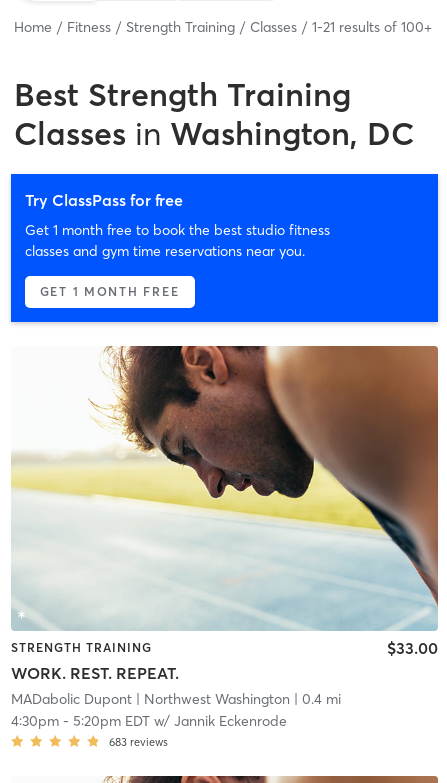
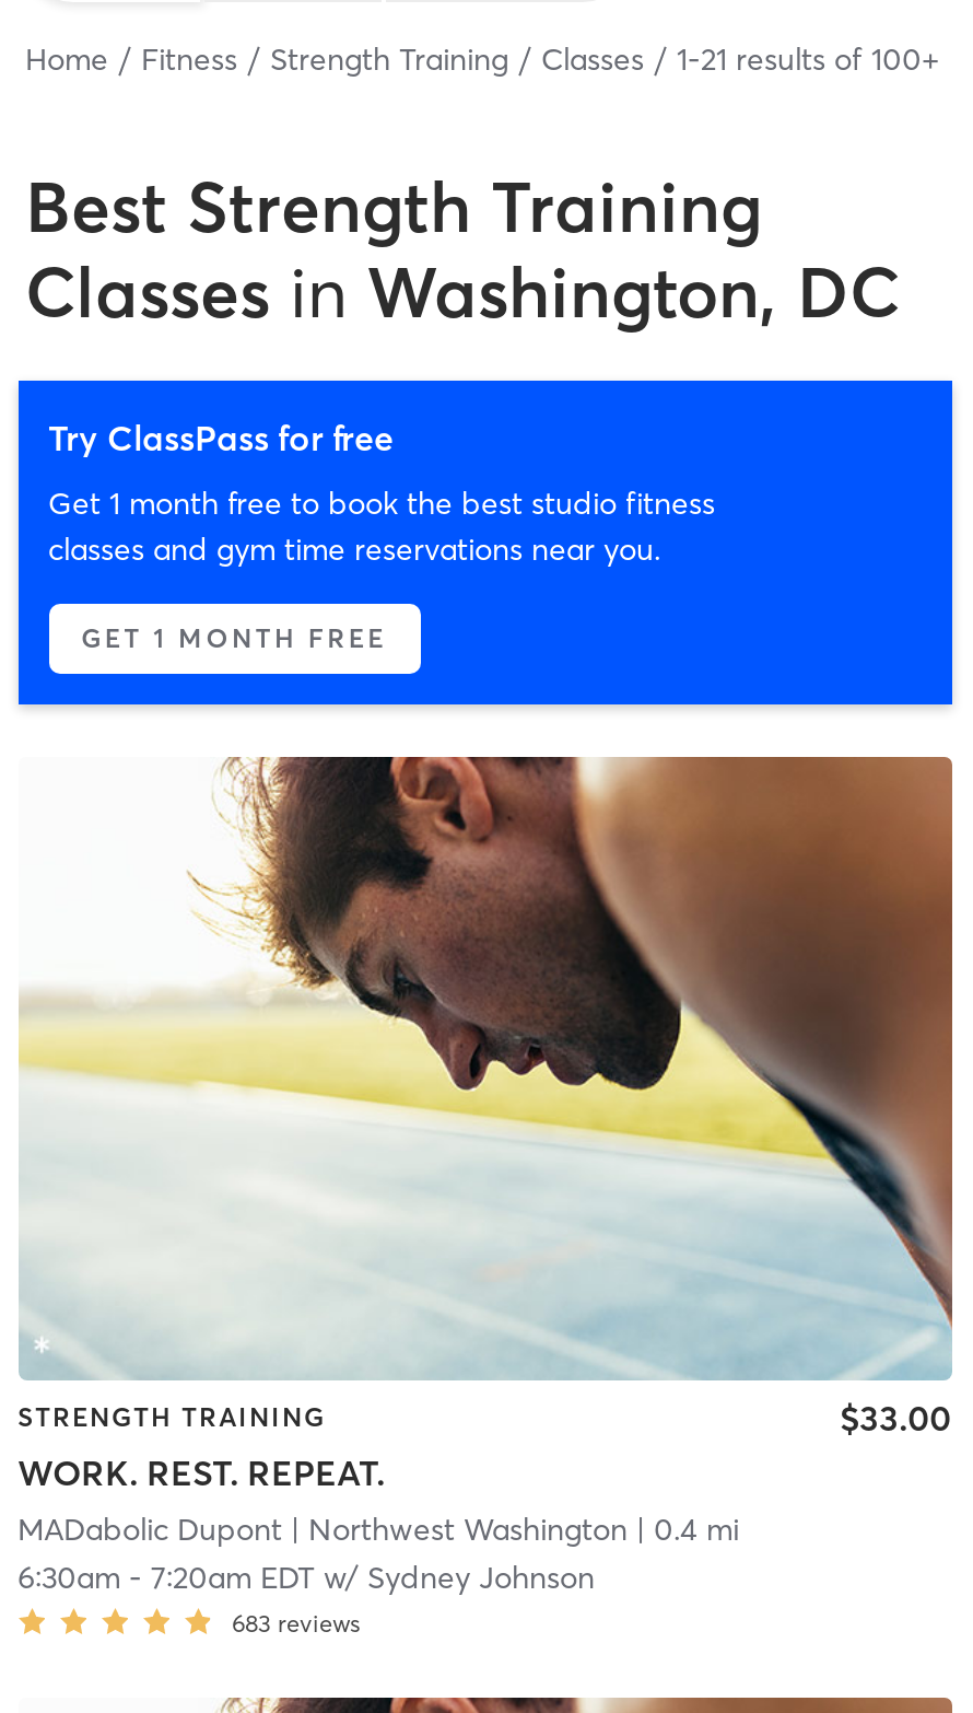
- 4:30pm - 5:20pm EDT w/ Jannik Eckenrode
+ 6:30am - 7:20am EDT w/ Sydney Johnson
